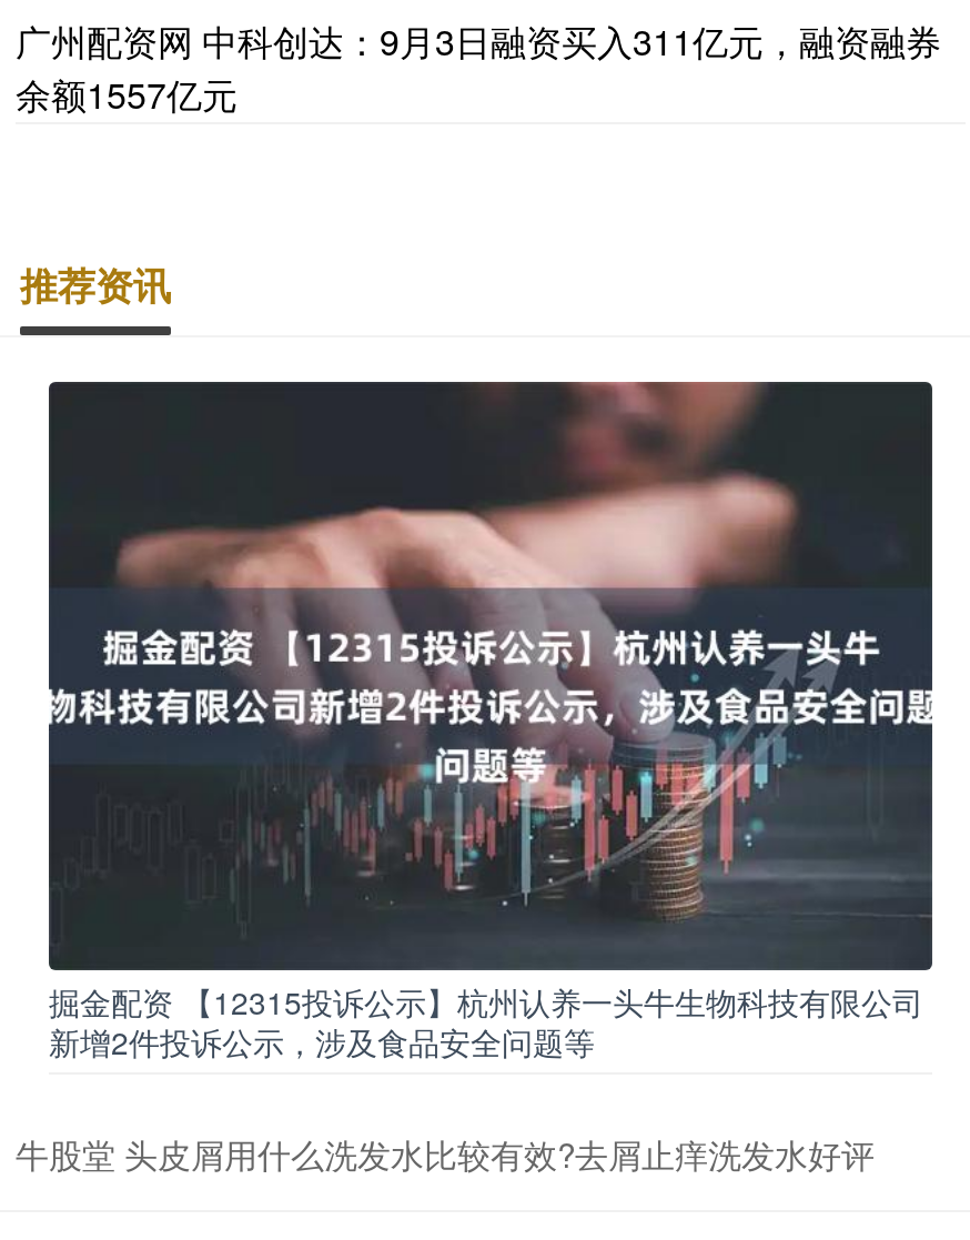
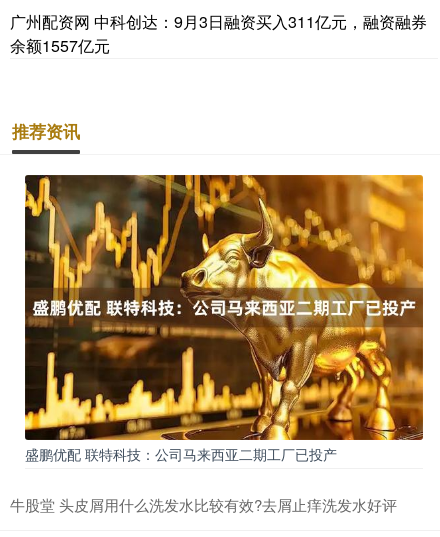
- [image]
- 掘金配资 【12315投诉公示】杭州认养一头牛生物科技有限公司
- 新增2件投诉公示，涉及食品安全问题等
+ [image]
+ 盛鹏优配 联特科技：公司马来西亚二期工厂已投产
